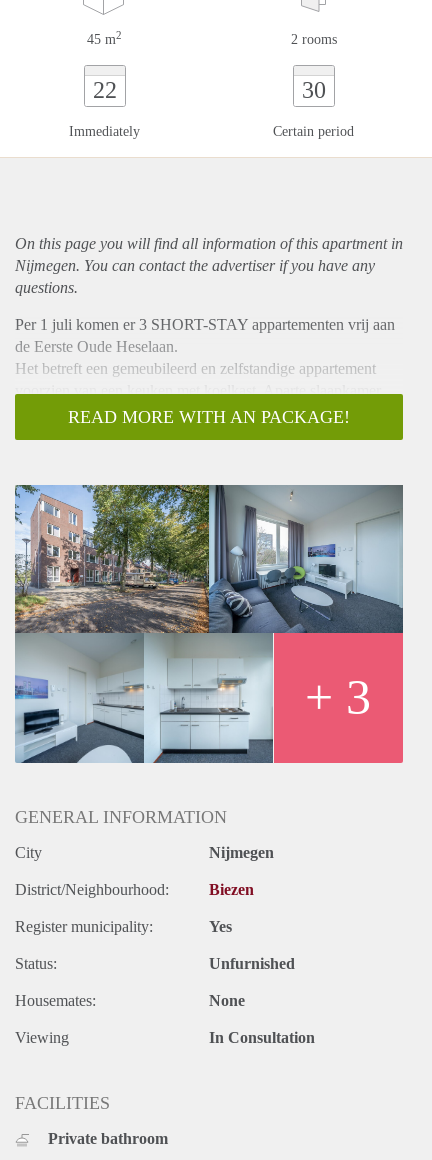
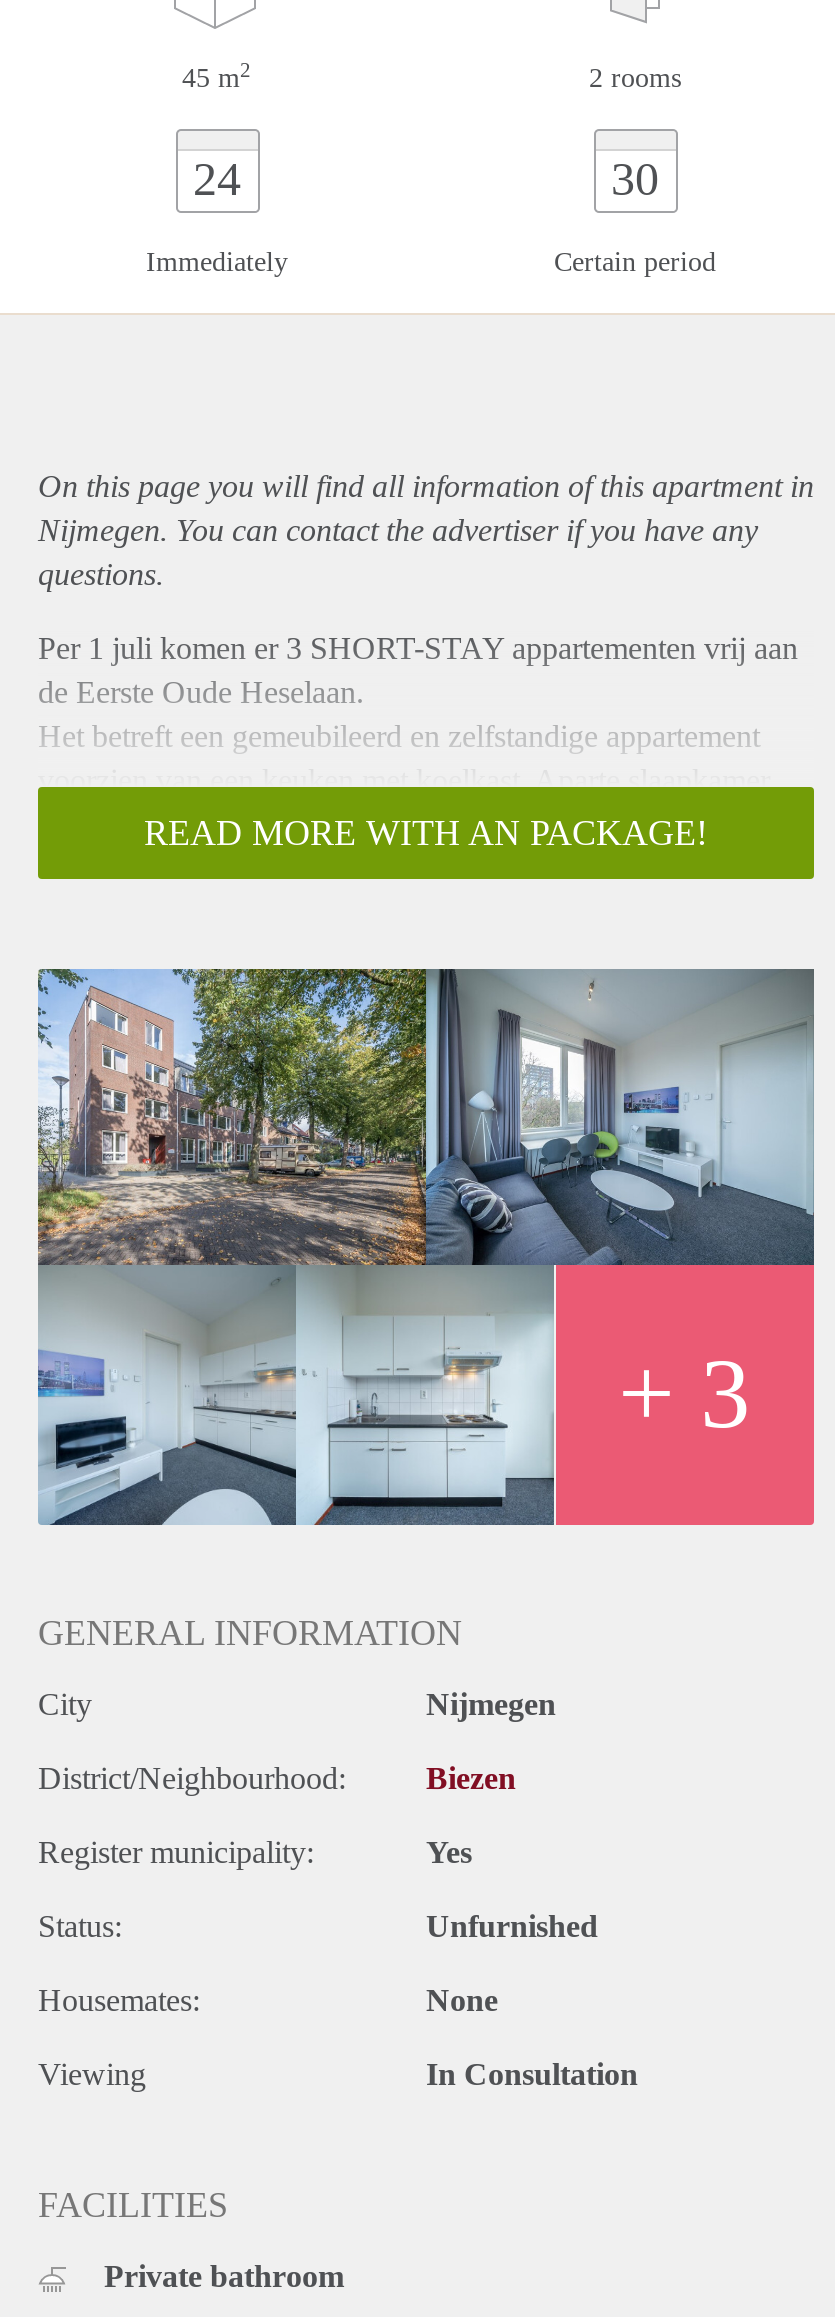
- 22
+ 24
